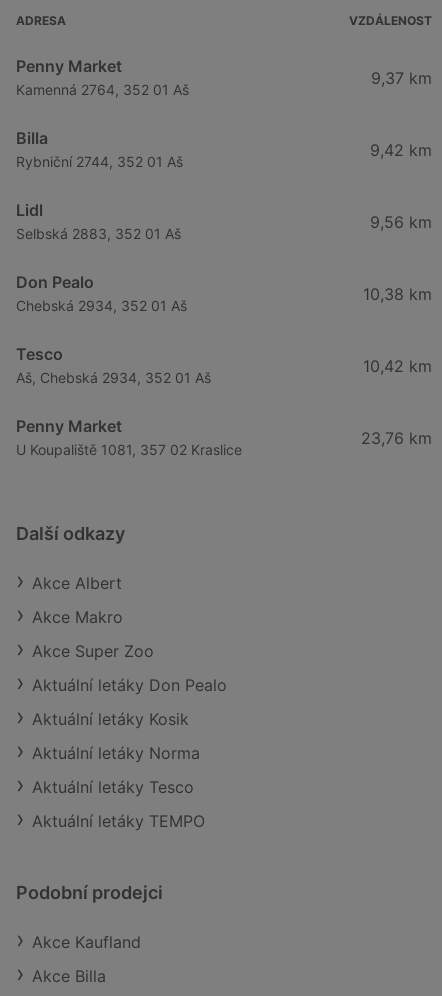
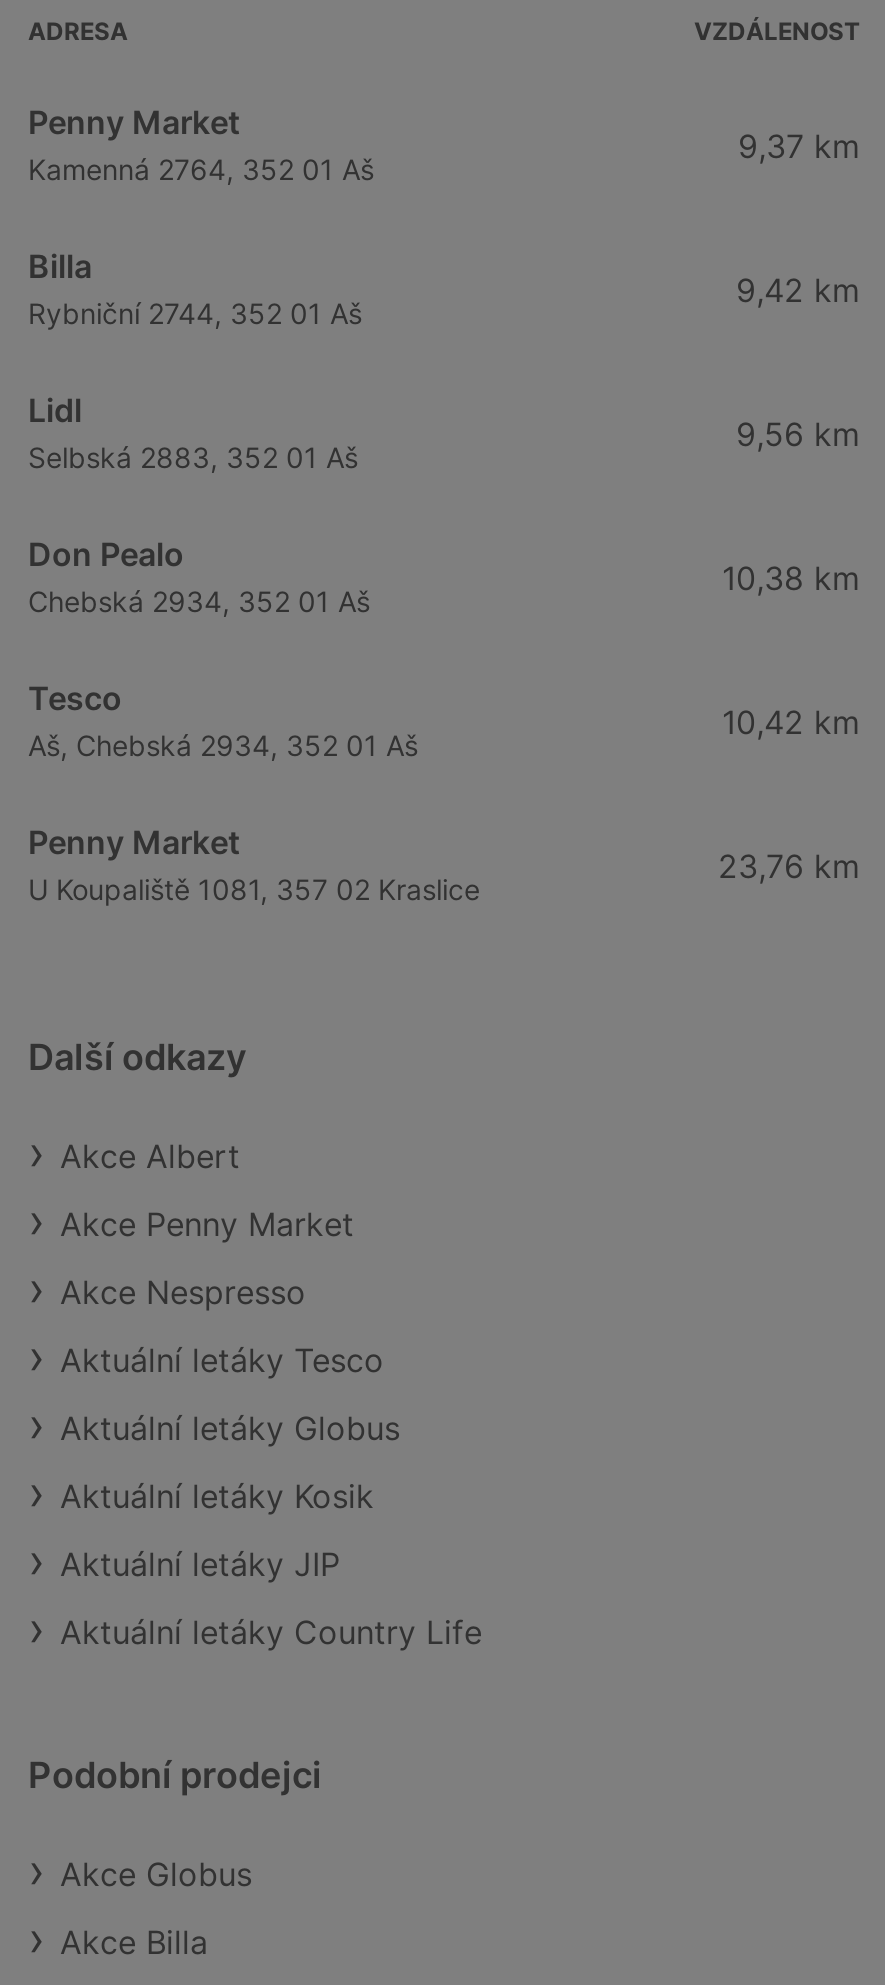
- Akce Makro
- Akce Super Zoo
- Aktuální letáky Don Pealo
+ Akce Penny Market
+ Akce Nespresso
+ Aktuální letáky Globus

moved down: Aktuální letáky Kosik

- Aktuální letáky Norma
- Aktuální letáky TEMPO
+ Aktuální letáky JIP
+ Aktuální letáky Country Life

moved up: Aktuální letáky Tesco

- Akce Kaufland
+ Akce Globus
